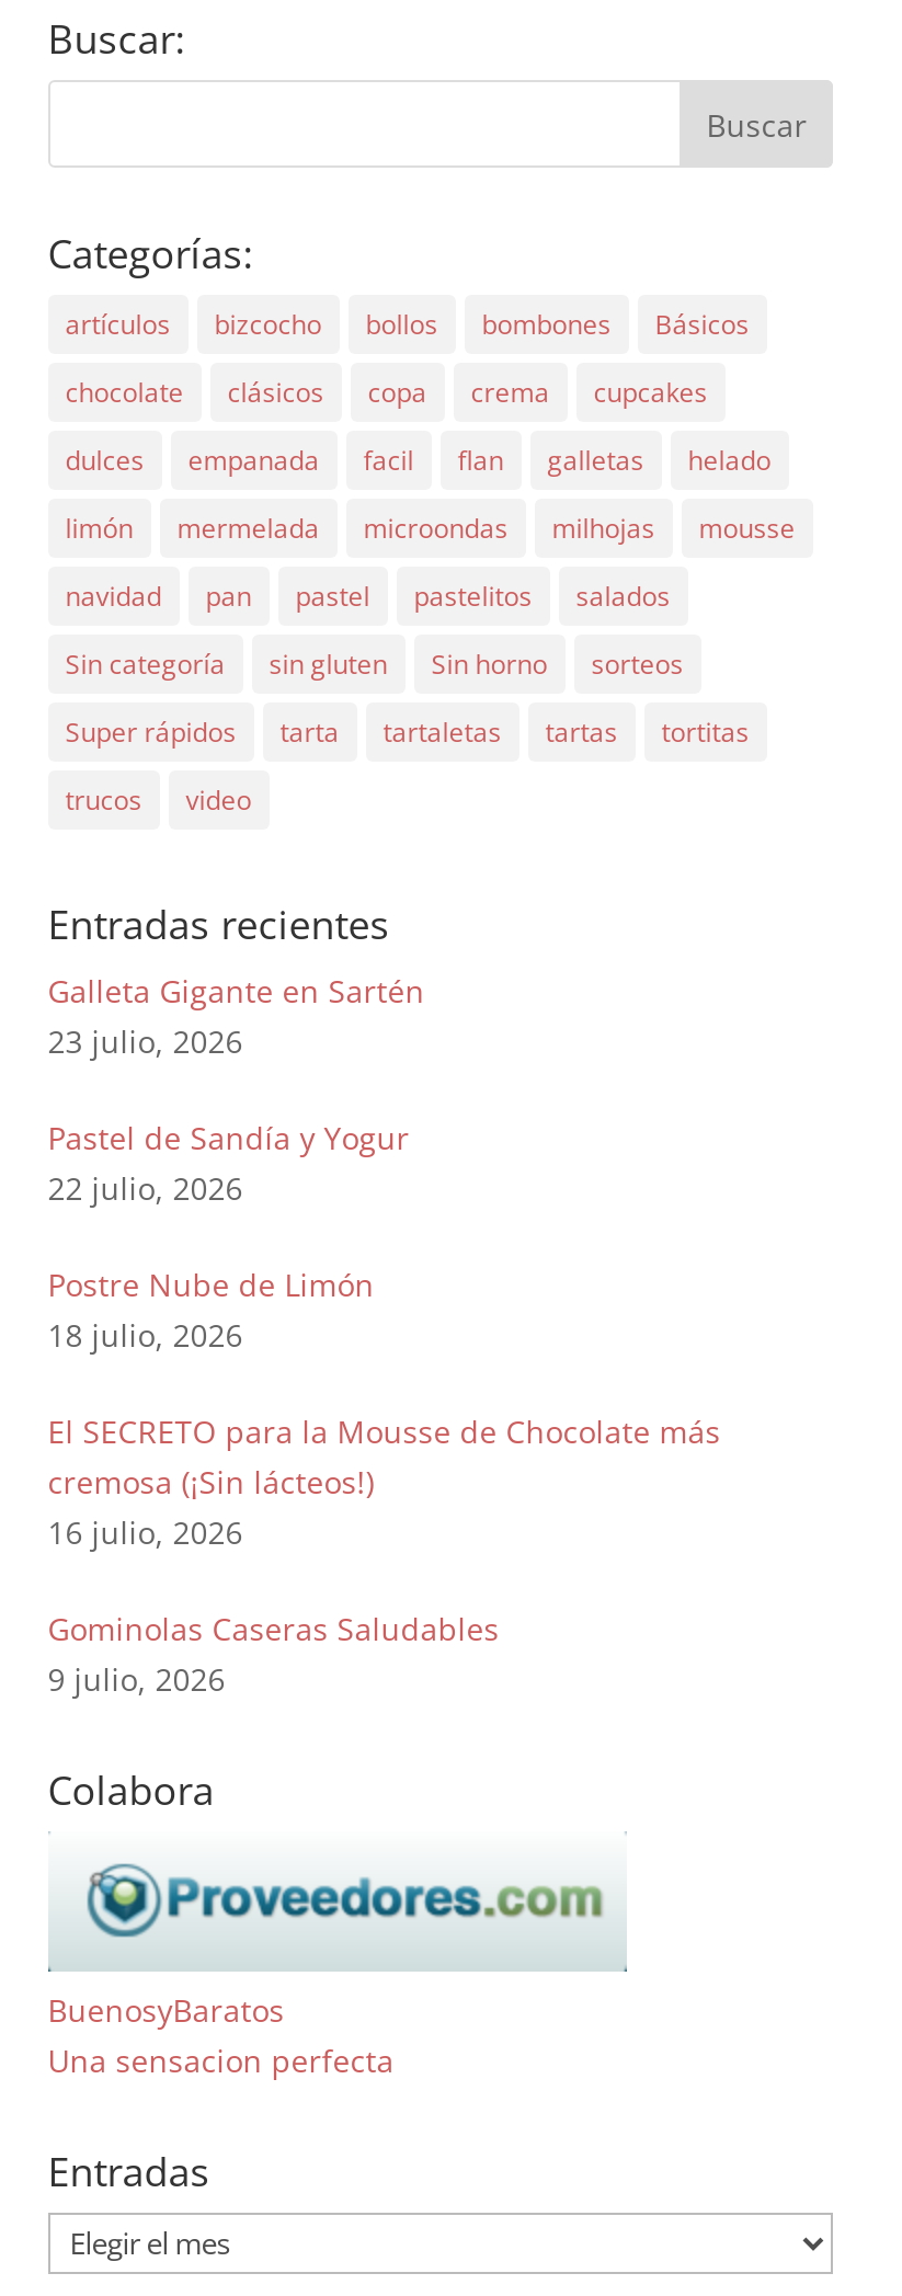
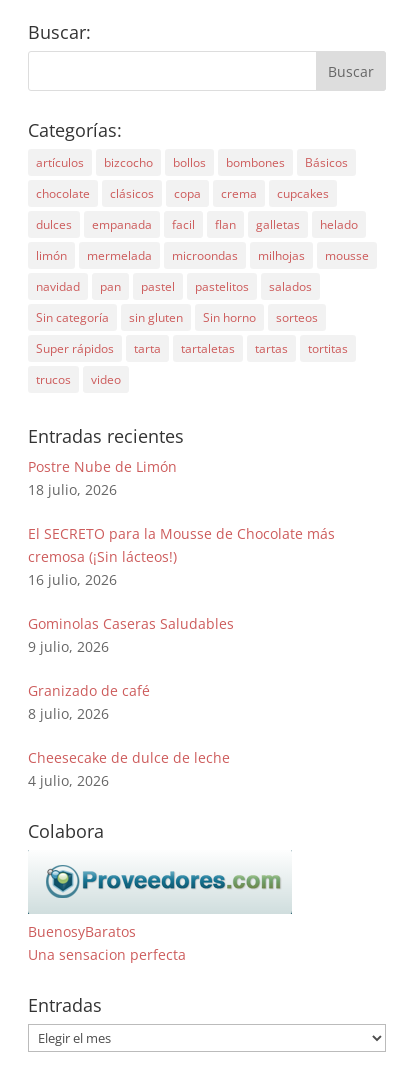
- Galleta Gigante en Sartén
- 23 julio, 2026
- Pastel de Sandía y Yogur
- 22 julio, 2026

moved up: Postre Nube de Limón | 18 julio, 2026 | El SECRETO para la Mousse de Chocolate más | cremosa (¡Sin lácteos!) | 16 julio, 2026 | Gominolas Caseras Saludables | 9 julio, 2026

+ Granizado de café
+ 8 julio, 2026
+ Cheesecake de dulce de leche
+ 4 julio, 2026
